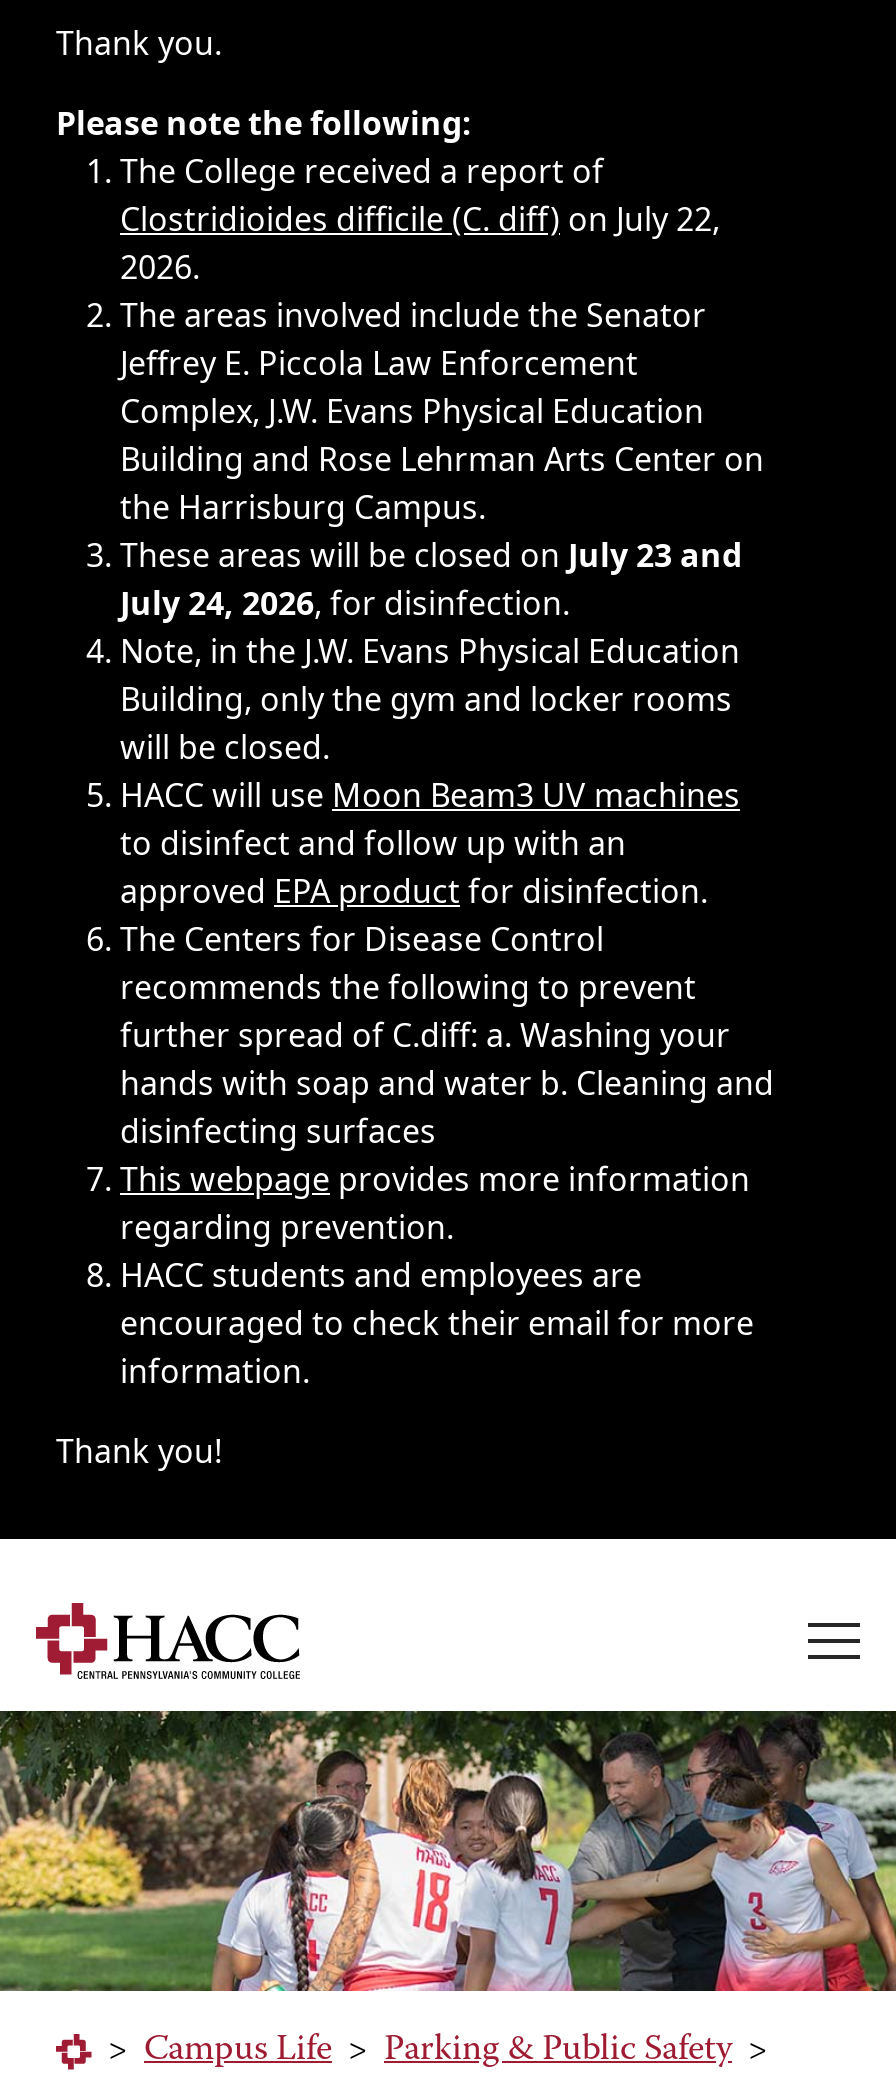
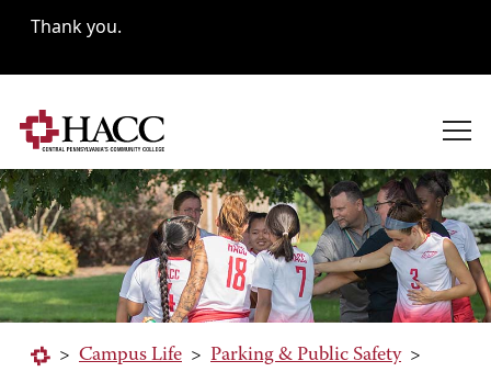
- Please note the following:
- The College received a report of
- Clostridioides difficile (C. diff) on July 22,
- 2026.
- The areas involved include the Senator
- Jeffrey E. Piccola Law Enforcement
- Complex, J.W. Evans Physical Education
- Building and Rose Lehrman Arts Center on
- the Harrisburg Campus.
- These areas will be closed on July 23 and
- July 24, 2026, for disinfection.
- Note, in the J.W. Evans Physical Education
- Building, only the gym and locker rooms
- will be closed.
- HACC will use Moon Beam3 UV machines
- to disinfect and follow up with an
- approved EPA product for disinfection.
- The Centers for Disease Control
- recommends the following to prevent
- further spread of C.diff: a. Washing your
- hands with soap and water b. Cleaning and
- disinfecting surfaces
- This webpage provides more information
- regarding prevention.
- HACC students and employees are
- encouraged to check their email for more
- information.
- Thank you!
